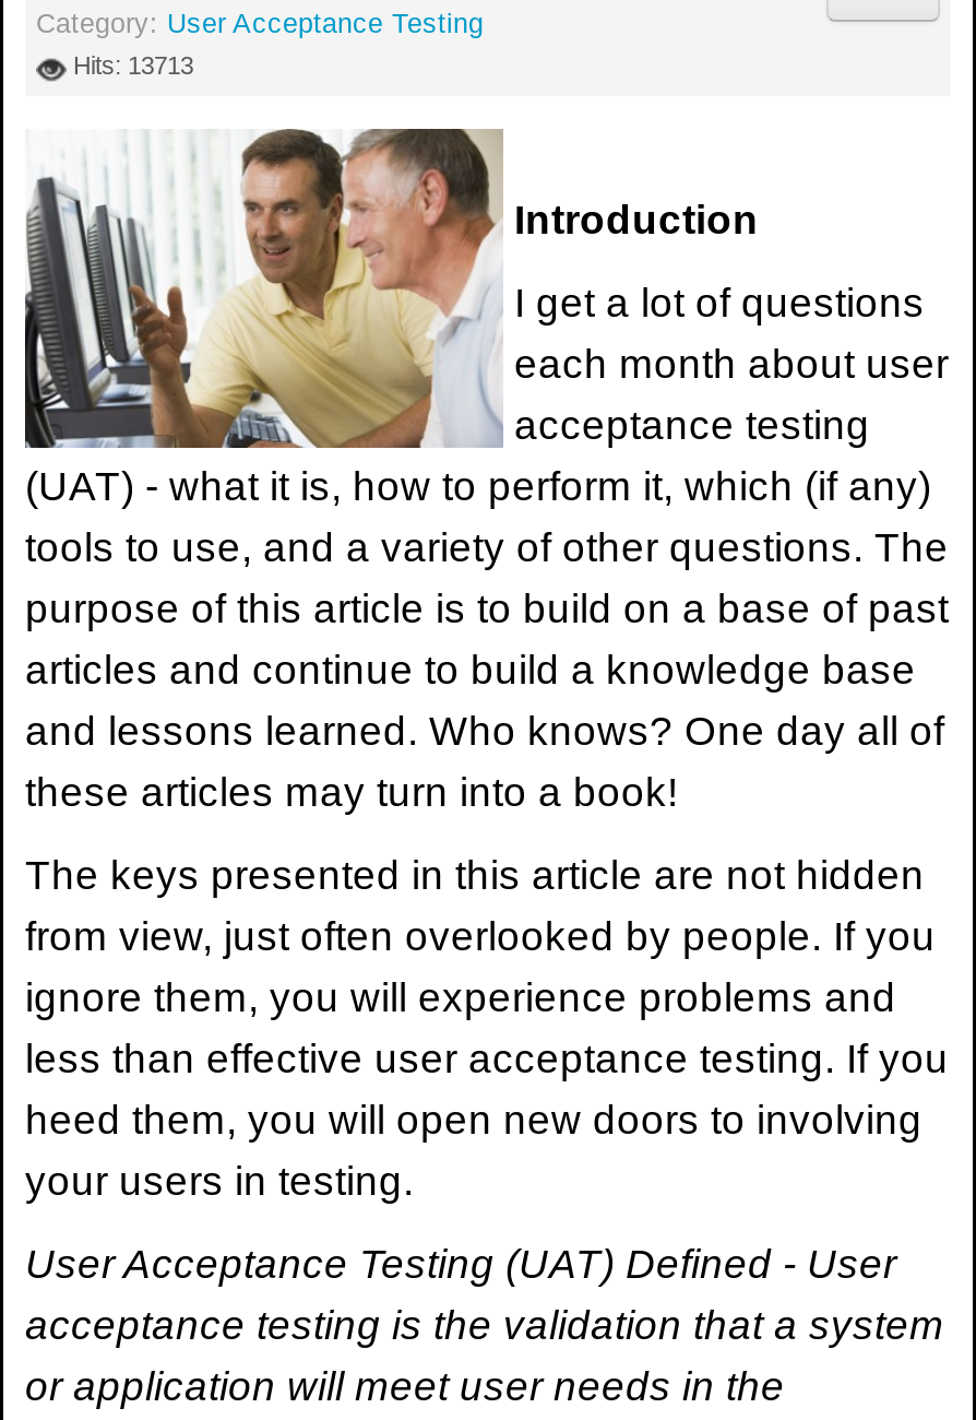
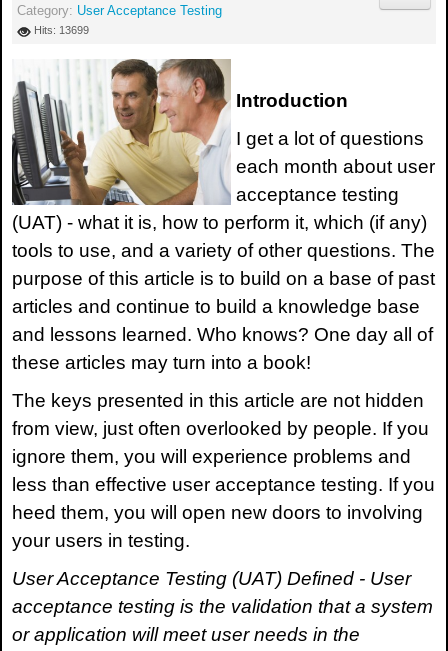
- Hits: 13713
+ Hits: 13699
